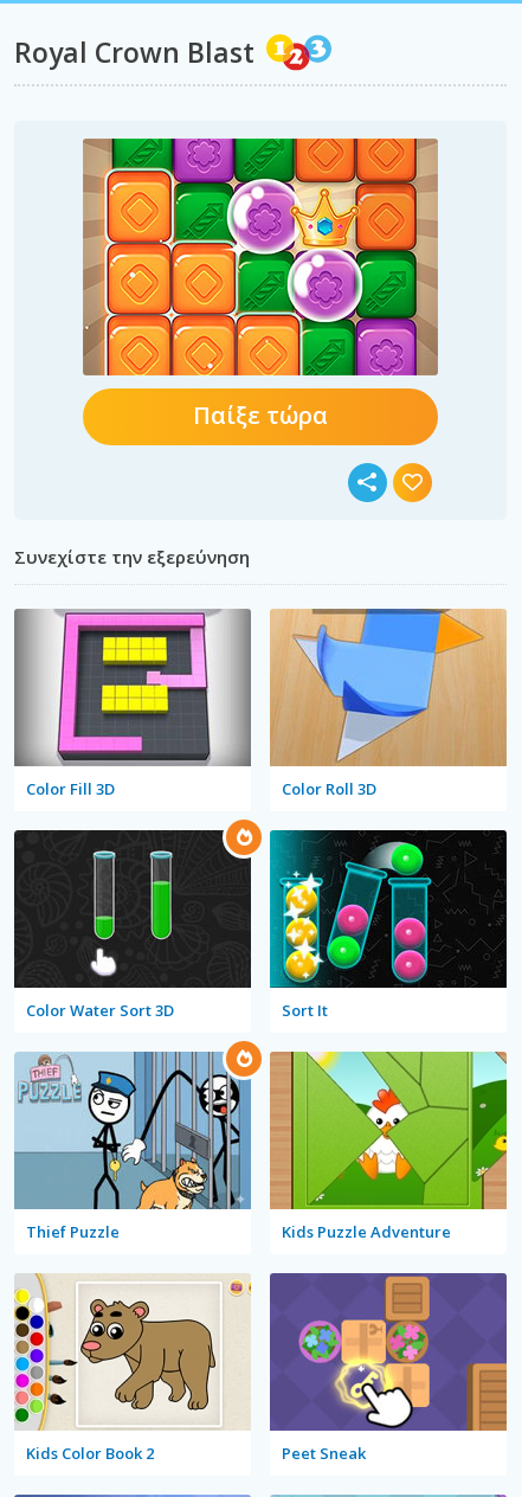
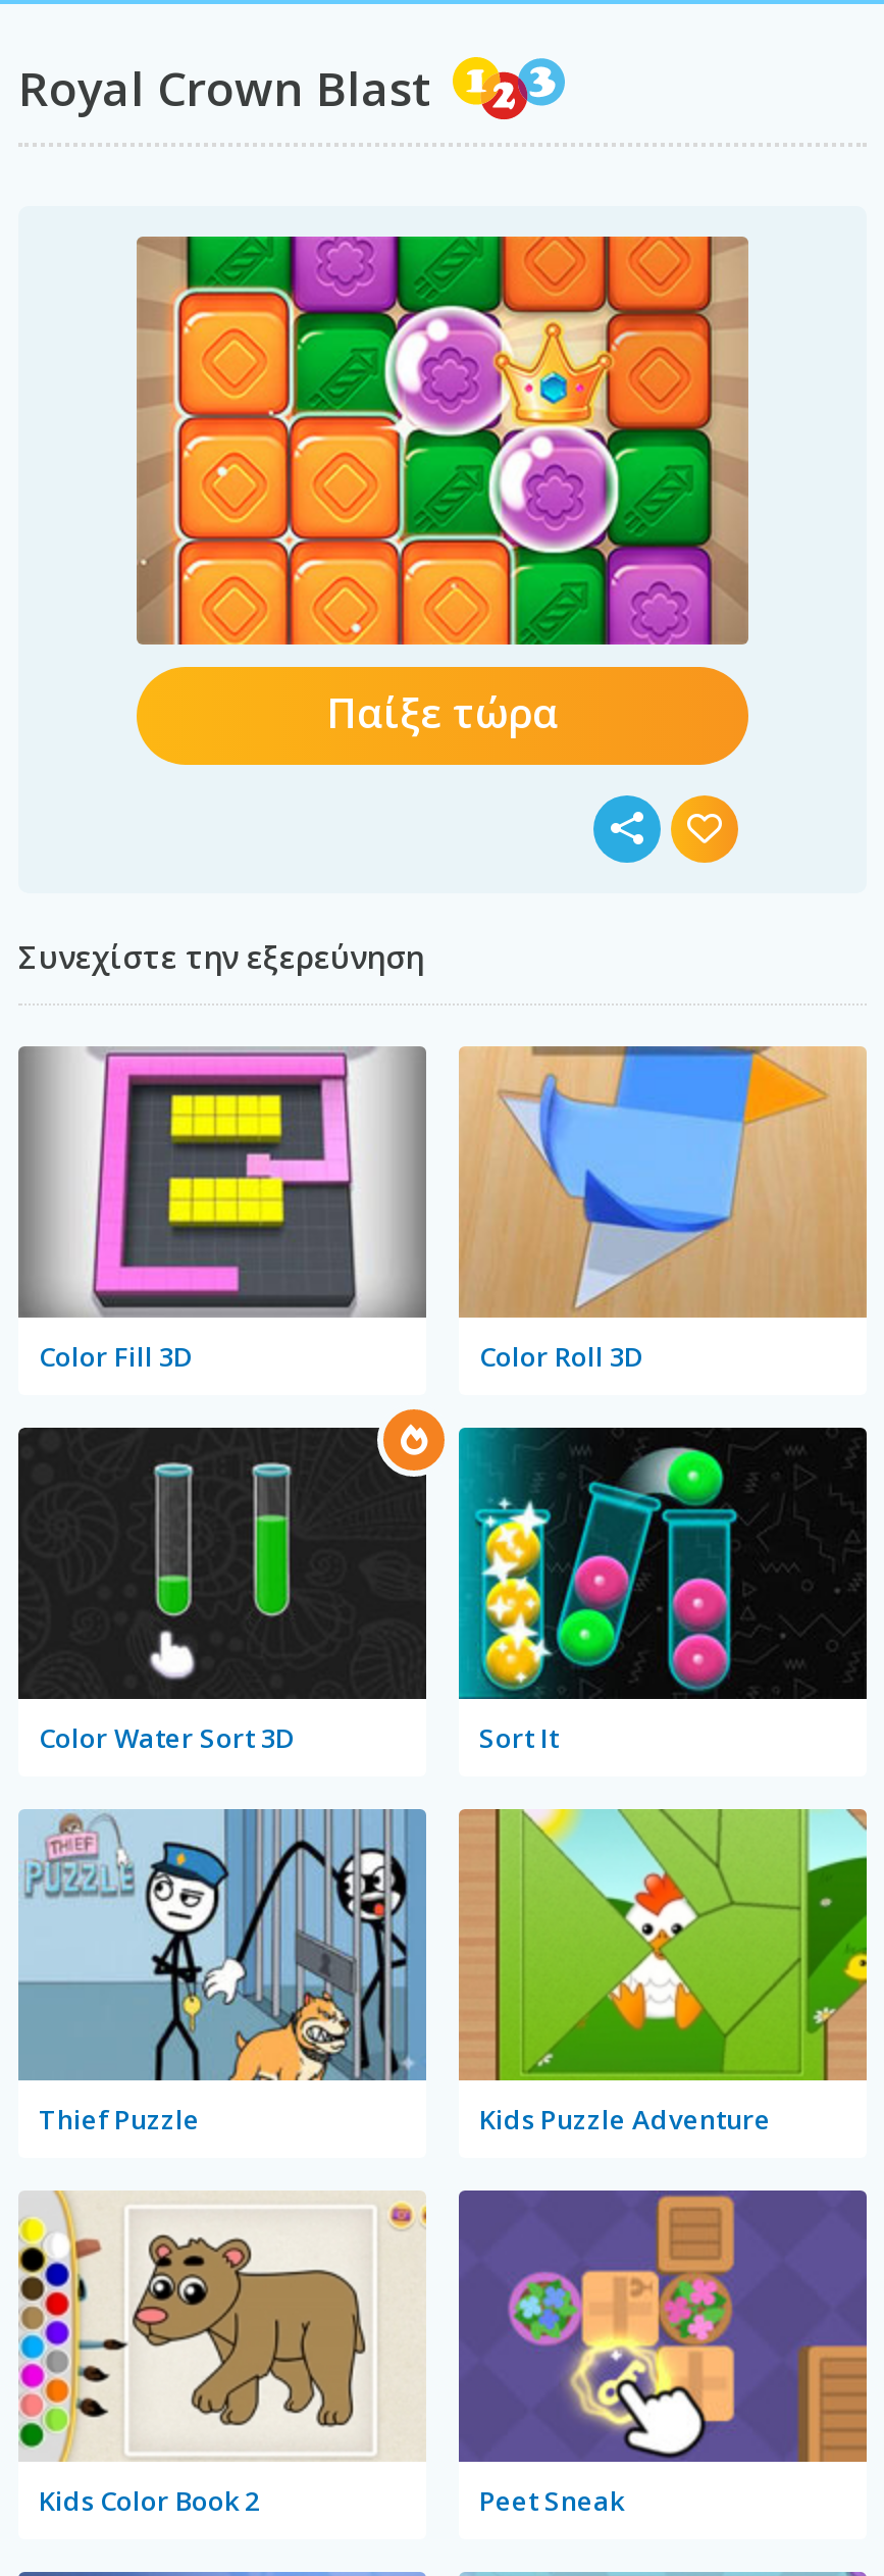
- [image]
+ [image]
